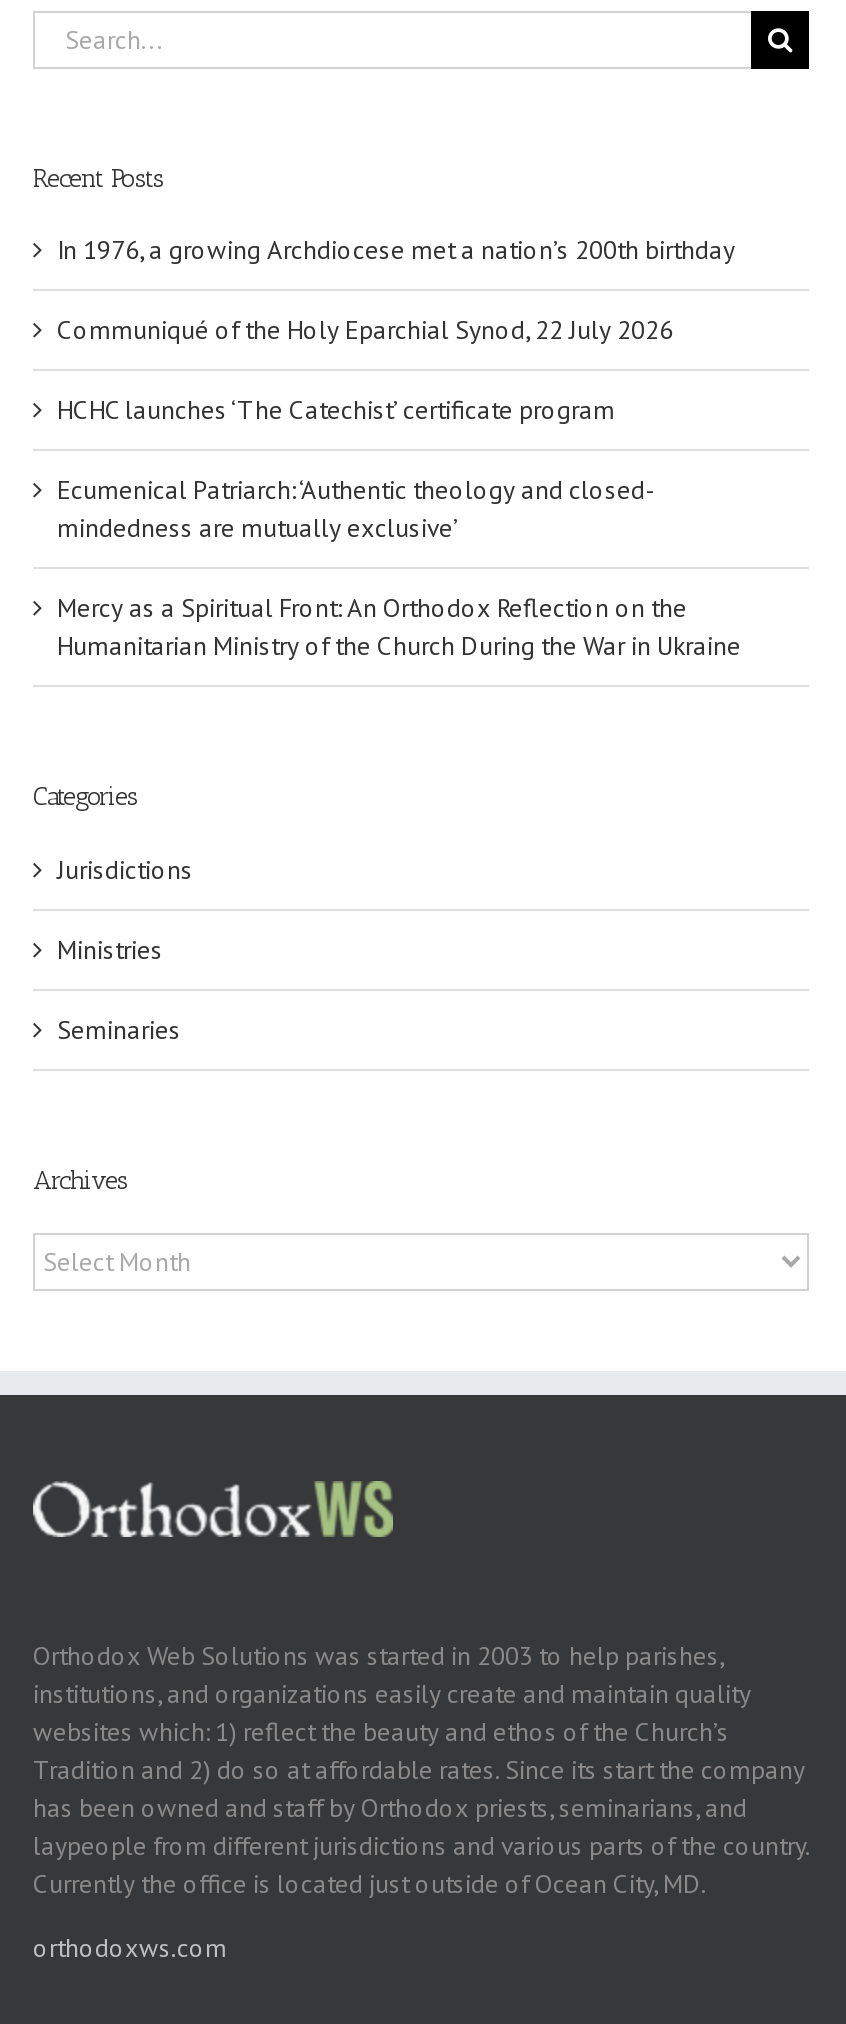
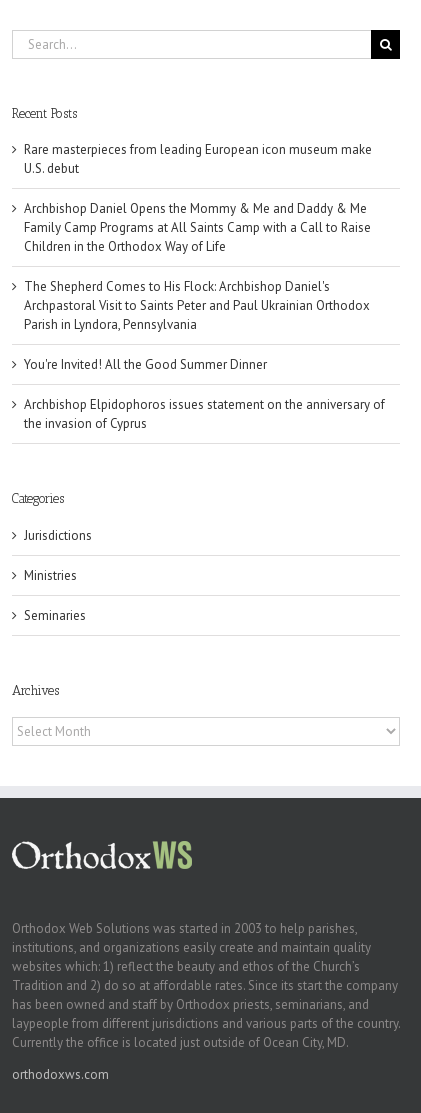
- In 1976, a growing Archdiocese met a nation’s 200th birthday
+ Rare masterpieces from leading European icon museum make
+ U.S. debut

- Communiqué of the Holy Eparchial Synod, 22 July 2026
+ Archbishop Daniel Opens the Mommy & Me and Daddy & Me
+ Family Camp Programs at All Saints Camp with a Call to Raise
+ Children in the Orthodox Way of Life

- HCHC launches ‘The Catechist’ certificate program
+ The Shepherd Comes to His Flock: Archbishop Daniel's
+ Archpastoral Visit to Saints Peter and Paul Ukrainian Orthodox
+ Parish in Lyndora, Pennsylvania

- Ecumenical Patriarch: ‘Authentic theology and closed-
- mindedness are mutually exclusive’
+ You're Invited! All the Good Summer Dinner

- Mercy as a Spiritual Front: An Orthodox Reflection on the
- Humanitarian Ministry of the Church During the War in Ukraine
+ Archbishop Elpidophoros issues statement on the anniversary of
+ the invasion of Cyprus
